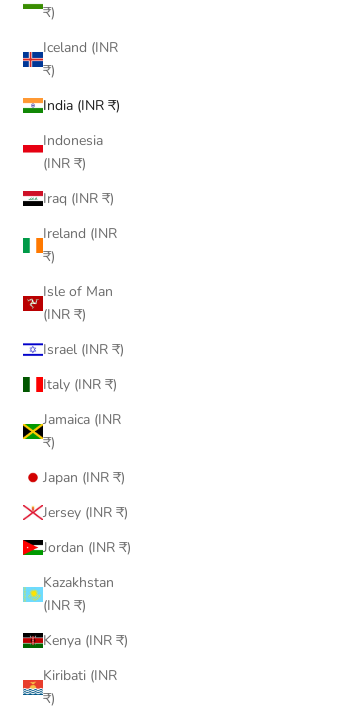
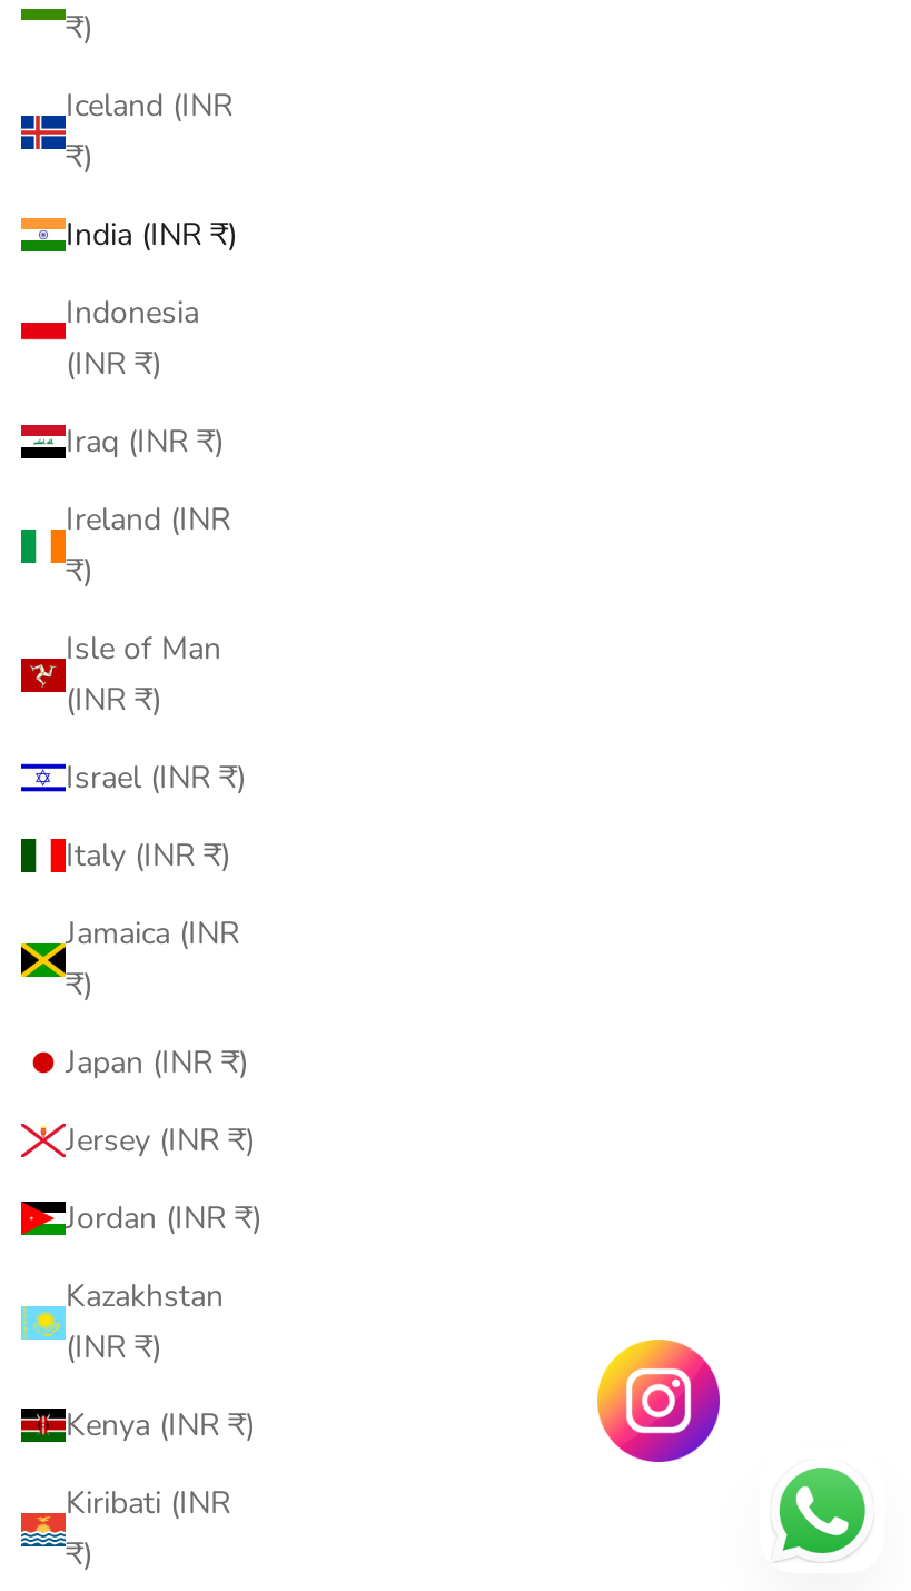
+ [image]

+ [image]
